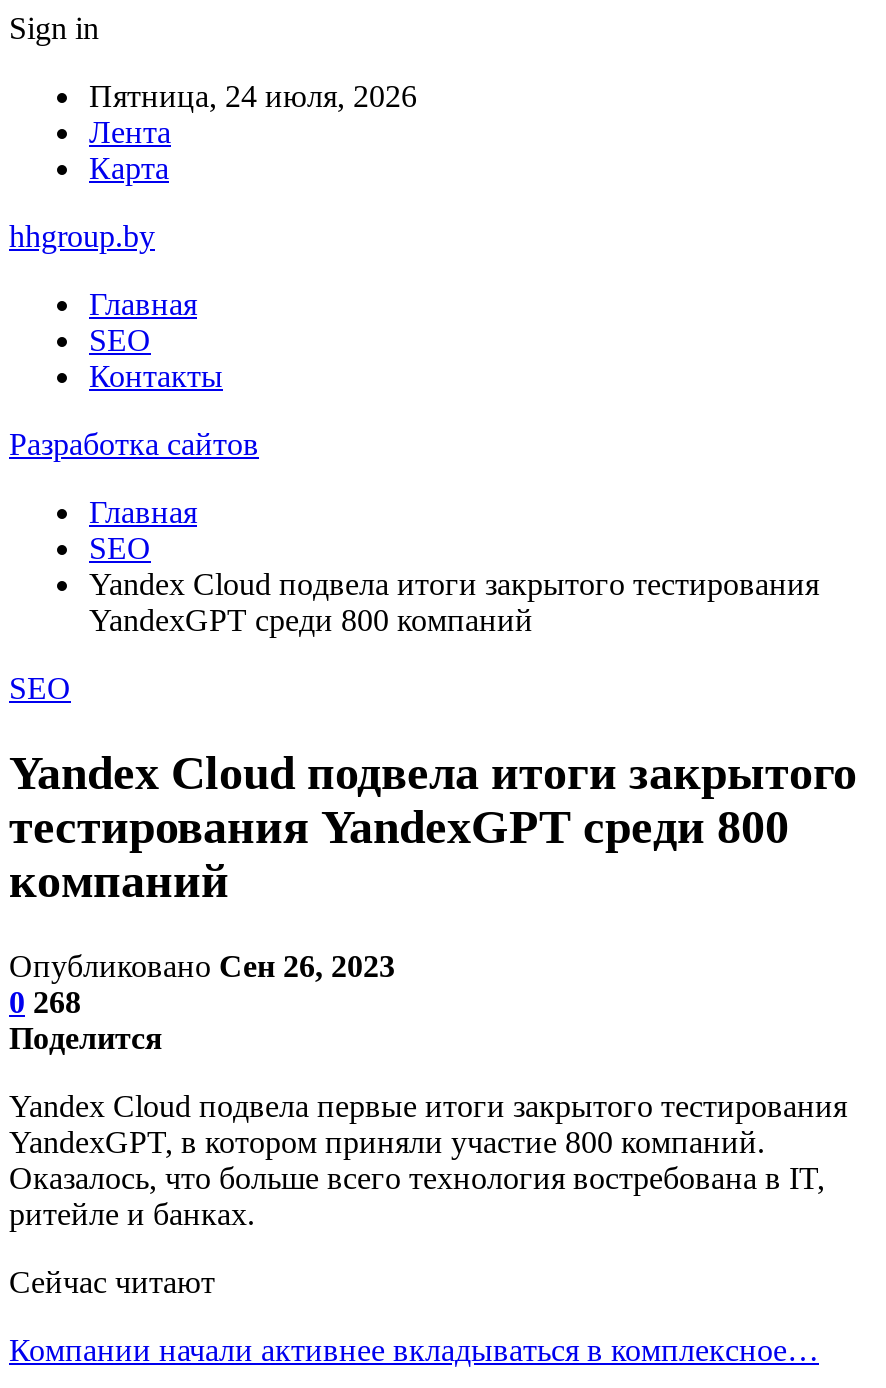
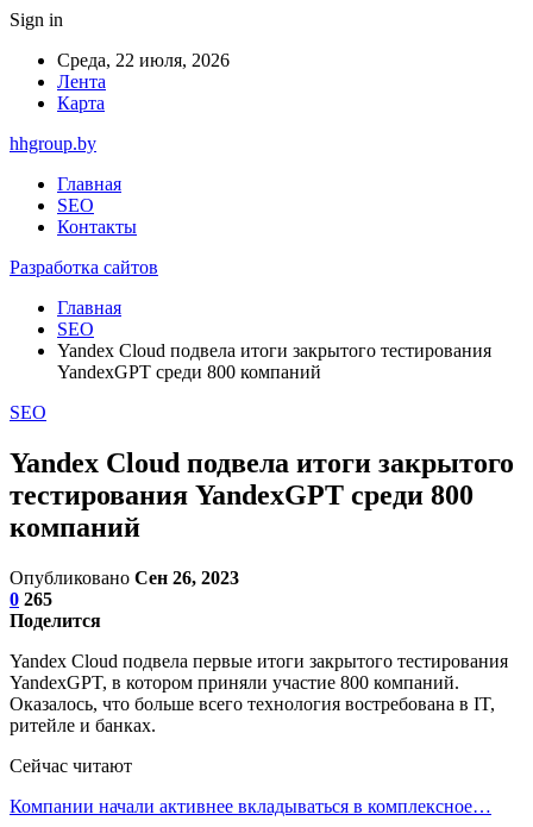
- Пятница, 24 июля, 2026
+ Среда, 22 июля, 2026

- 0 268
+ 0 265
